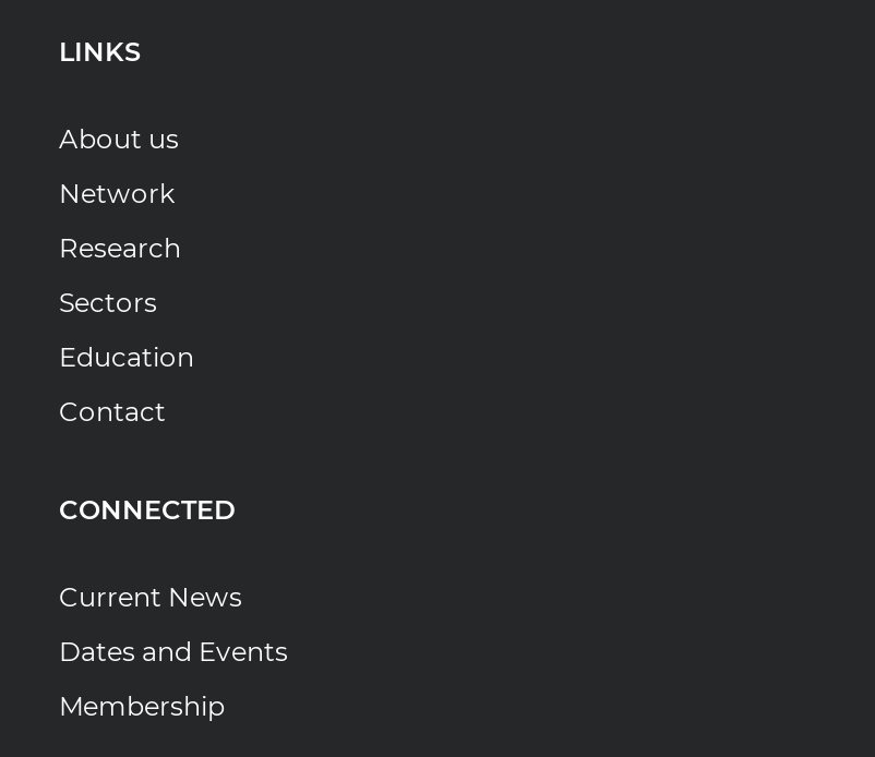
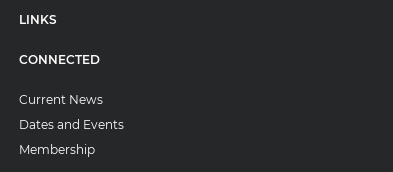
- About us
- Network
- Research
- Sectors
- Education
- Contact
